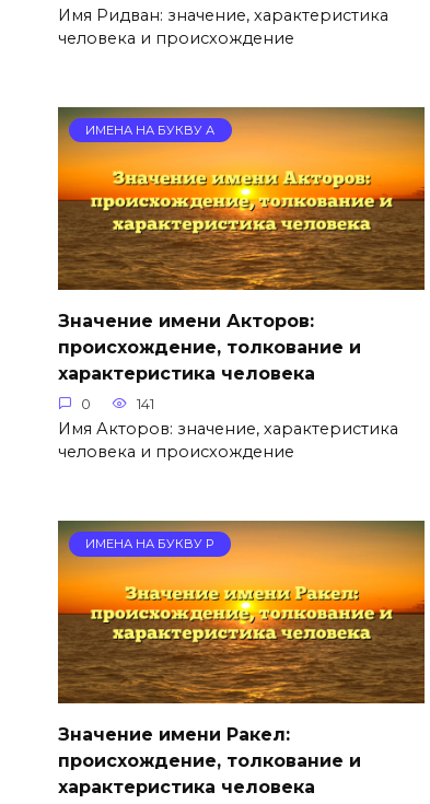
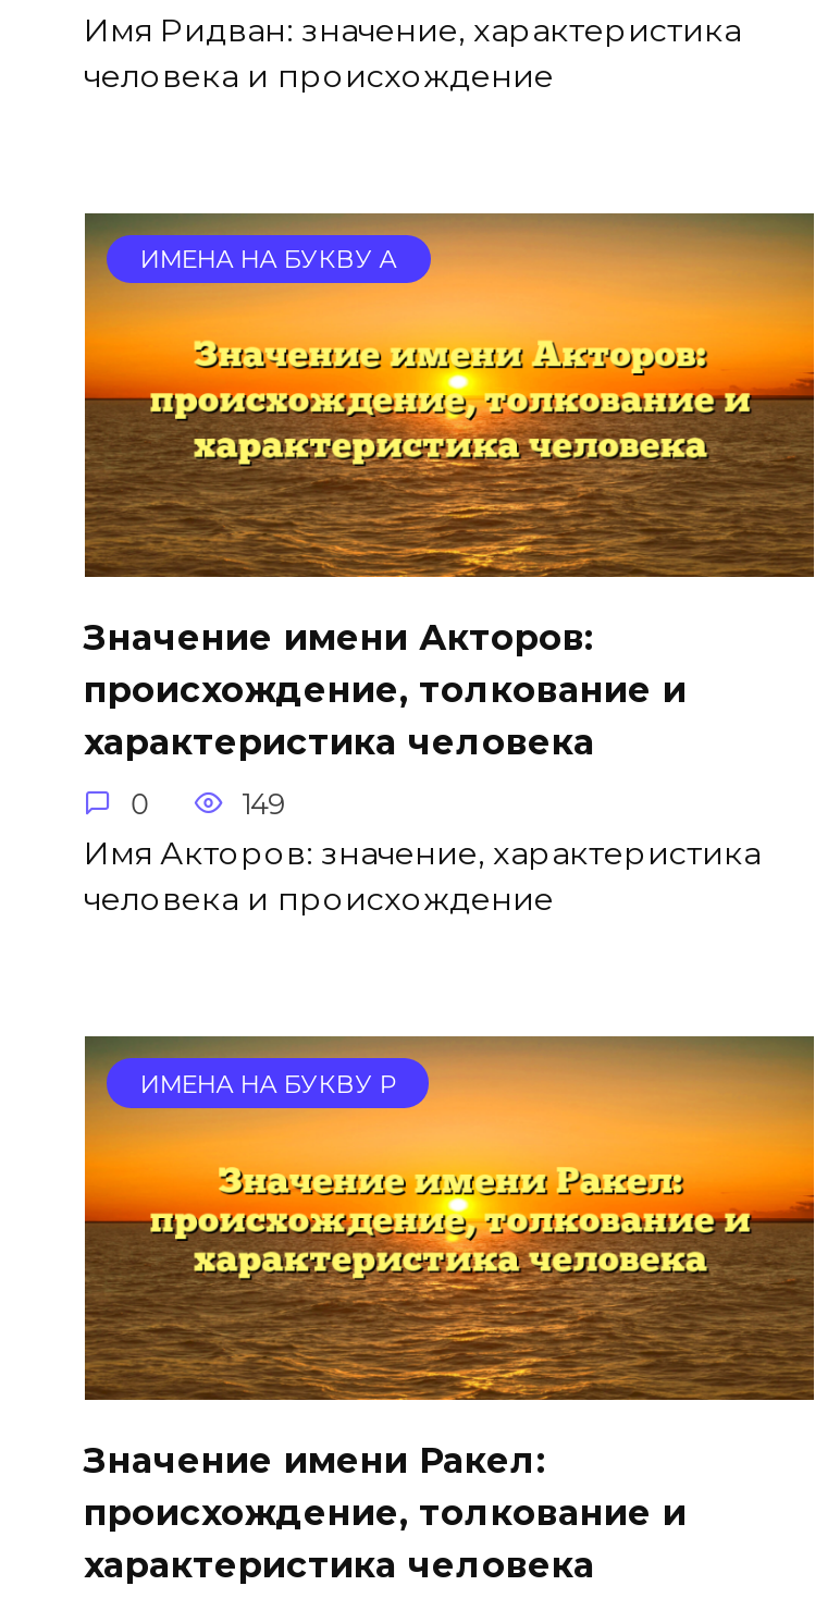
- 141
+ 149
